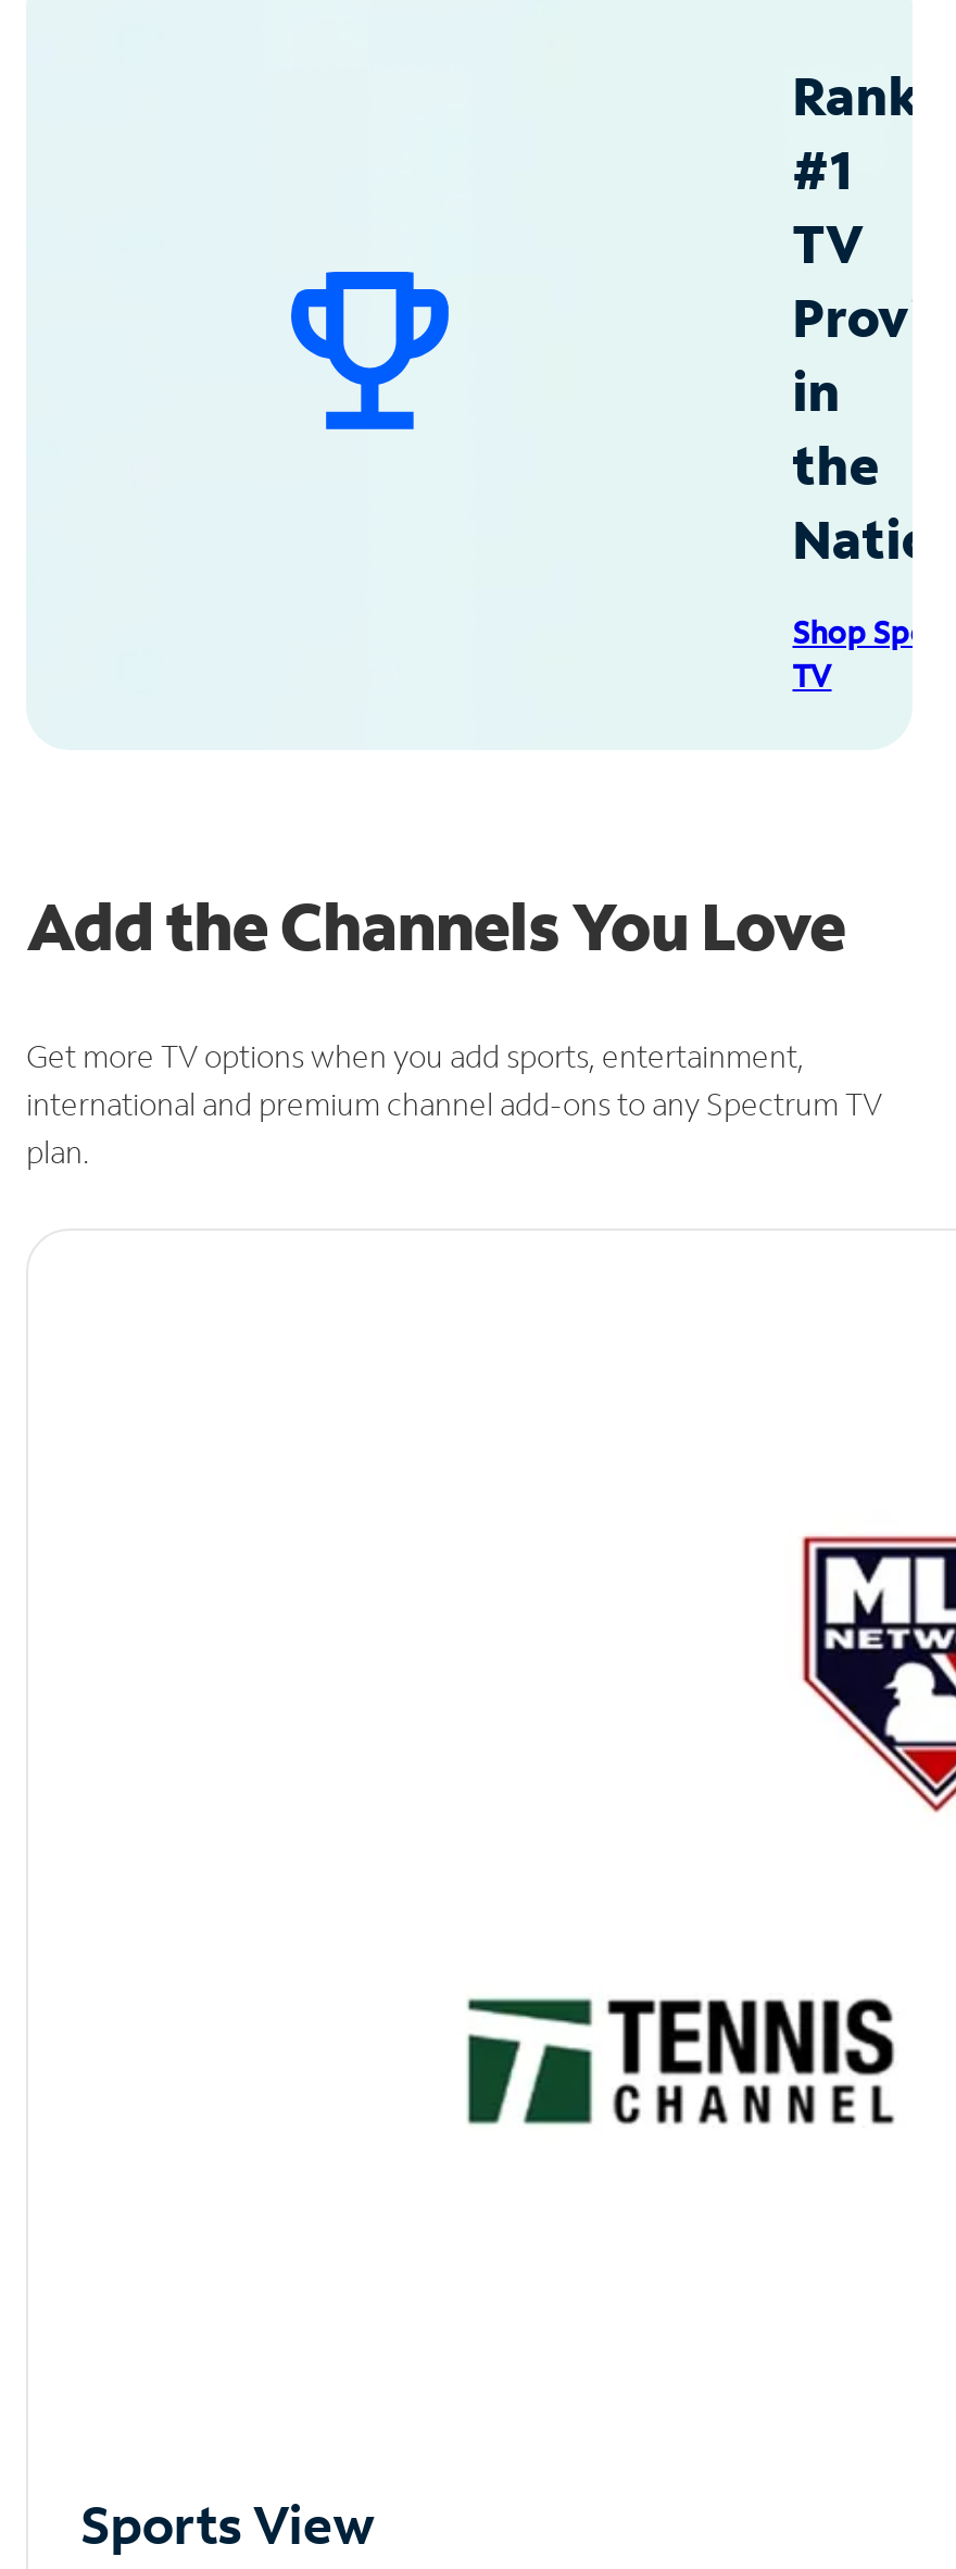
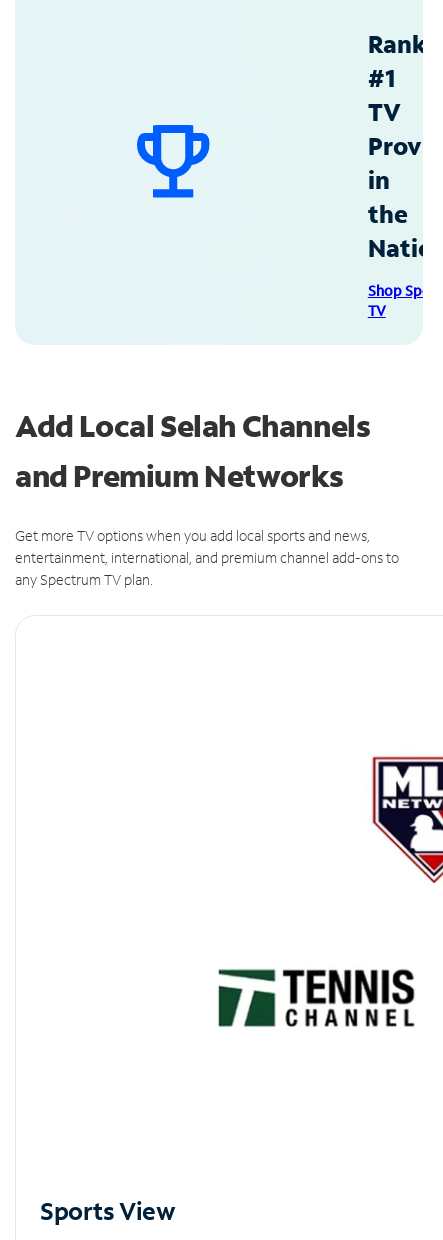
- Add the Channels You Love
+ Add Local Selah Channels
+ and Premium Networks

- Get more TV options when you add sports, entertainment,
- international and premium channel add-ons to any Spectrum TV
- plan.
+ Get more TV options when you add local sports and news,
+ entertainment, international, and premium channel add-ons to
+ any Spectrum TV plan.
